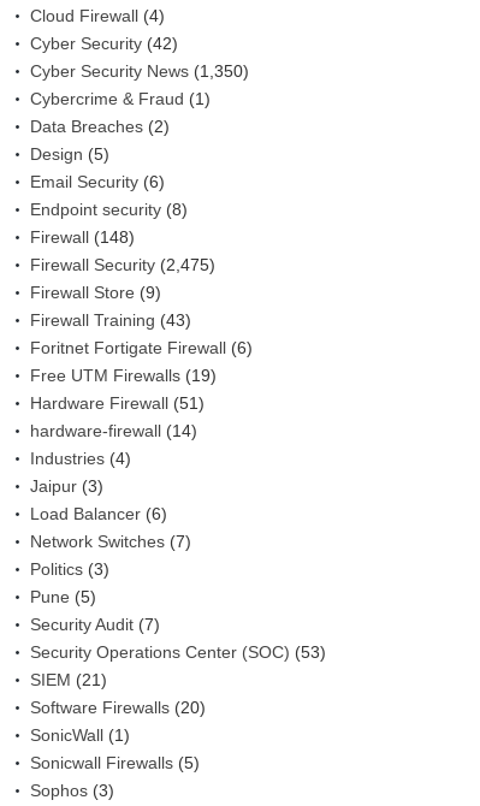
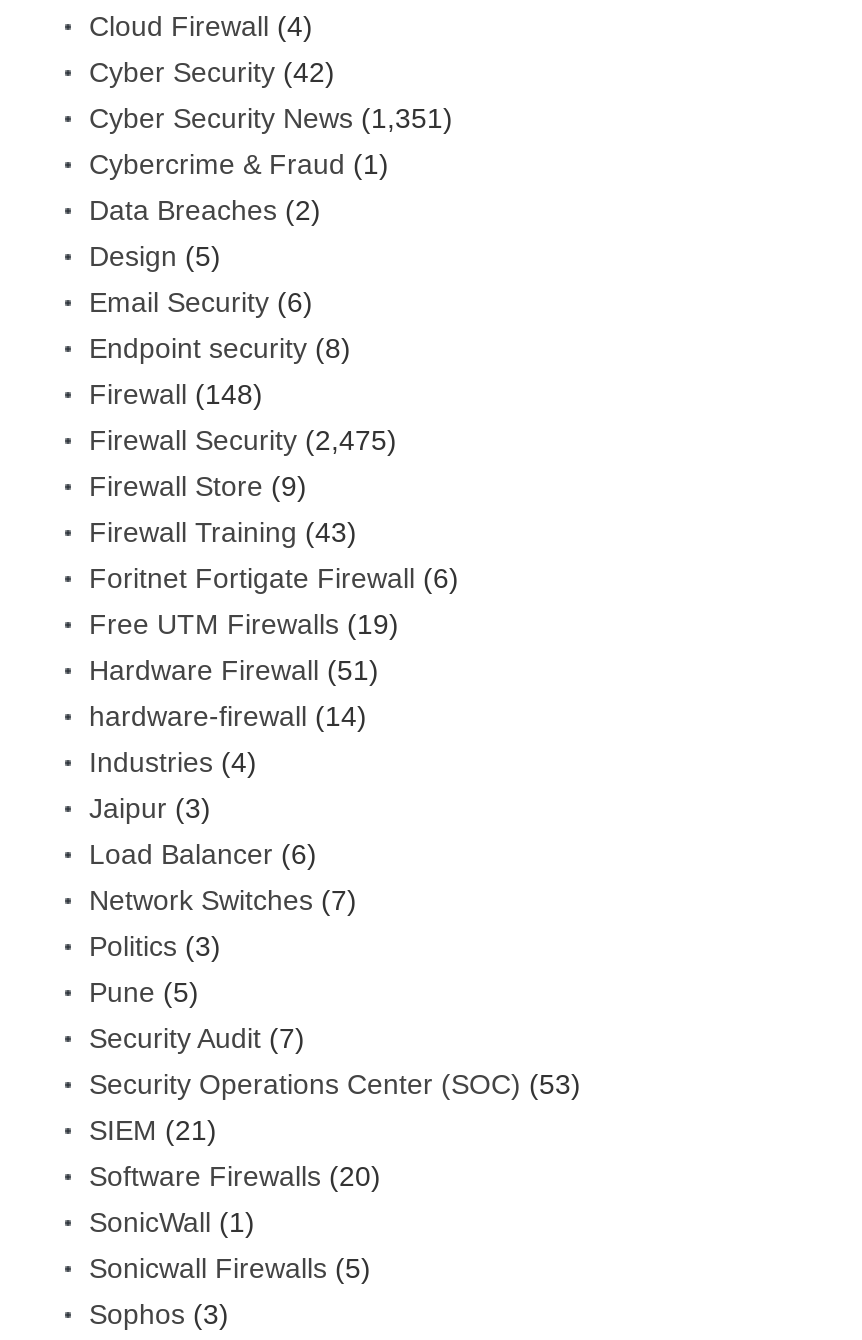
- Cyber Security News (1,350)
+ Cyber Security News (1,351)
